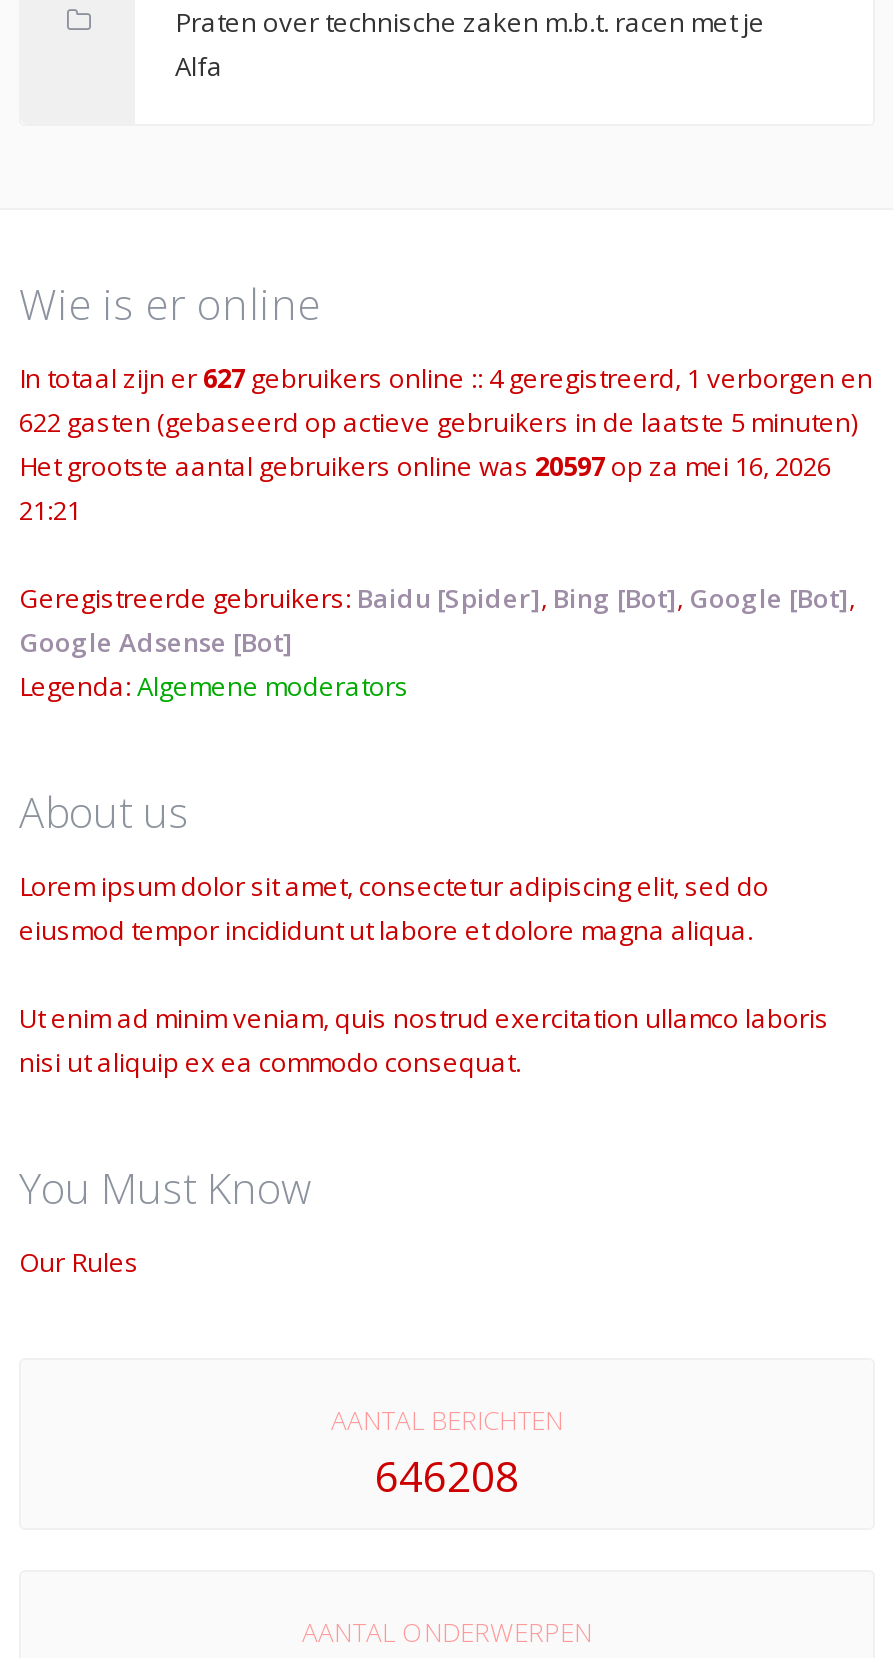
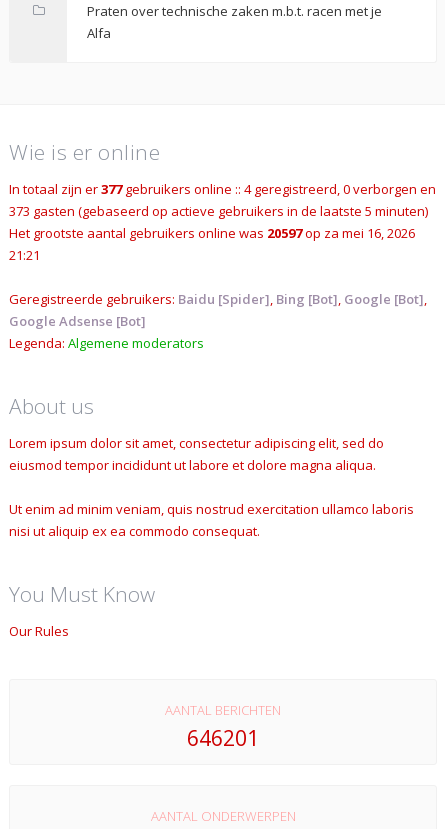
- In totaal zijn er 627 gebruikers online :: 4 geregistreerd, 1 verborgen en
+ In totaal zijn er 377 gebruikers online :: 4 geregistreerd, 0 verborgen en

- 622 gasten (gebaseerd op actieve gebruikers in de laatste 5 minuten)
+ 373 gasten (gebaseerd op actieve gebruikers in de laatste 5 minuten)

- 646208
+ 646201
